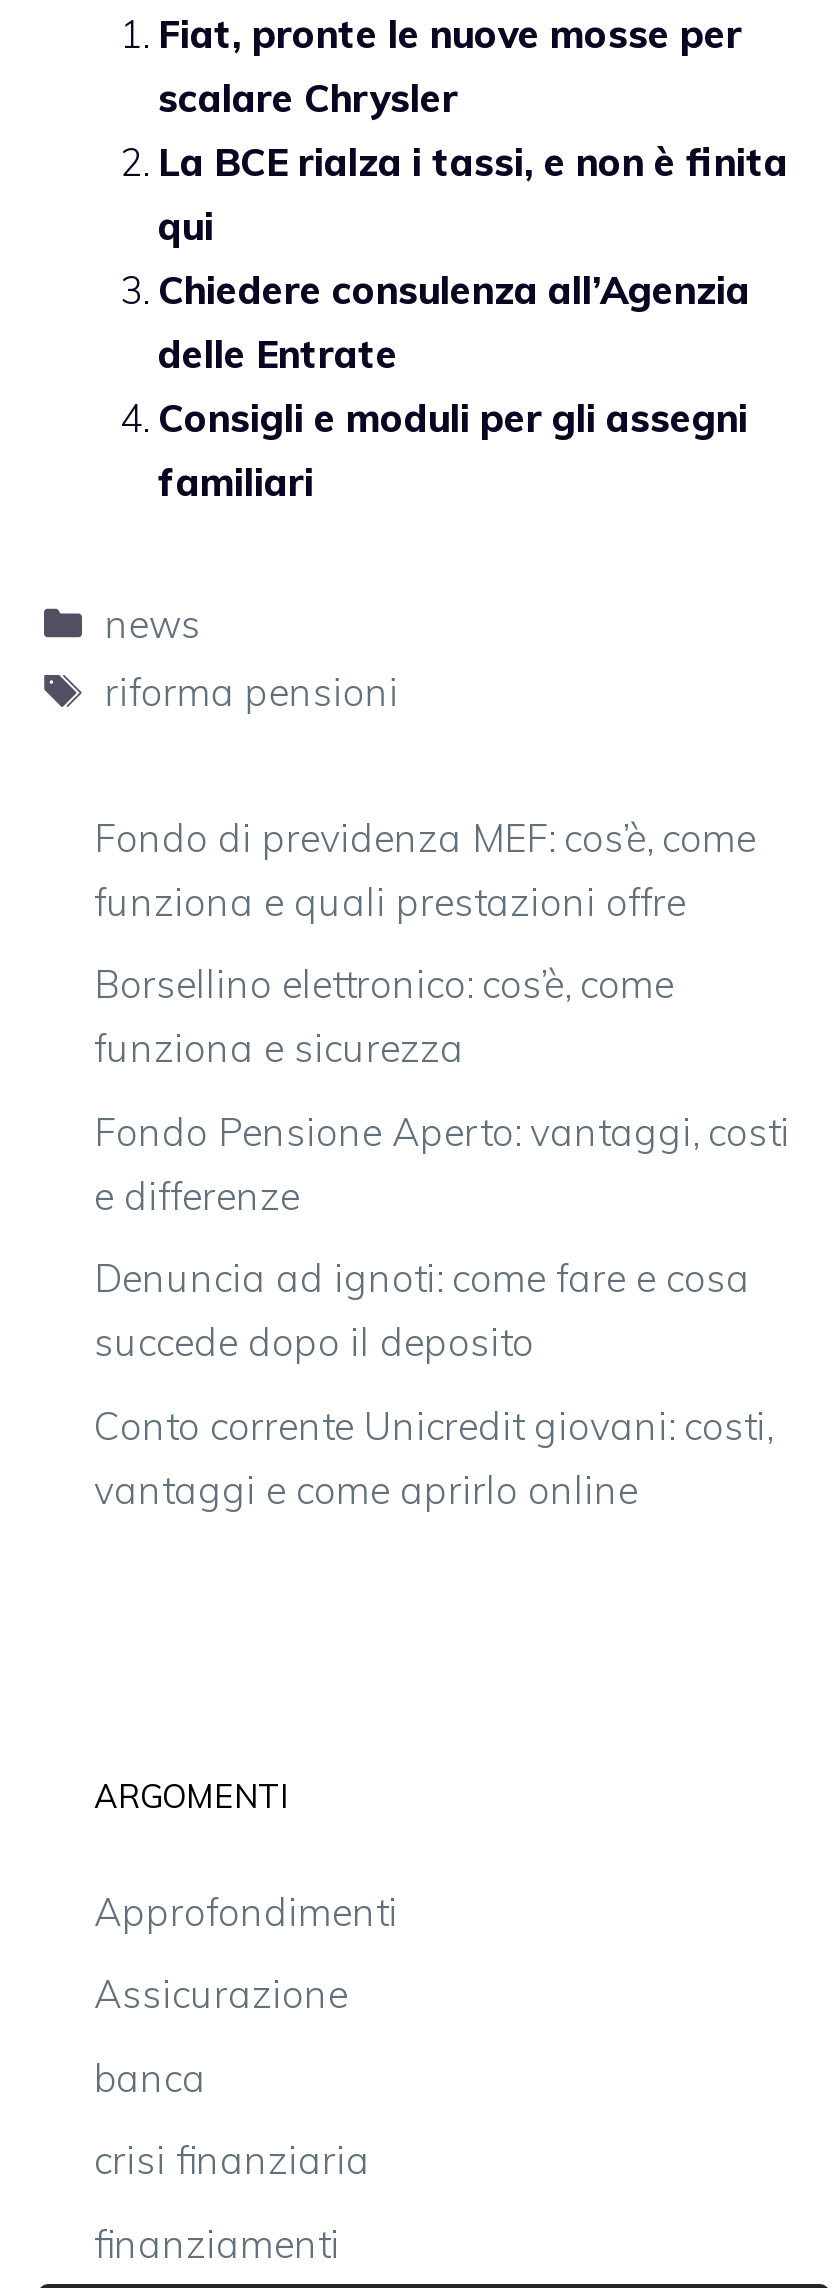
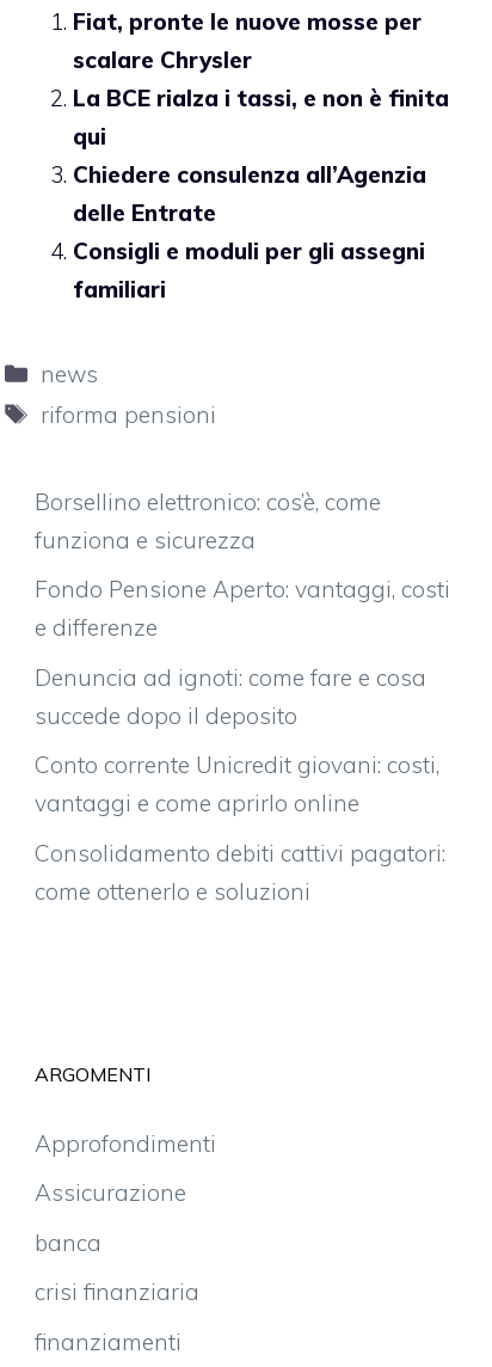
- Fondo di previdenza MEF: cos’è, come
- funziona e quali prestazioni offre

moved up: Borsellino elettronico: cos’è, come | funziona e sicurezza | Fondo Pensione Aperto: vantaggi, costi | e differenze | Denuncia ad ignoti: come fare e cosa | succede dopo il deposito | Conto corrente Unicredit giovani: costi, | vantaggi e come aprirlo online

+ Consolidamento debiti cattivi pagatori:
+ come ottenerlo e soluzioni
